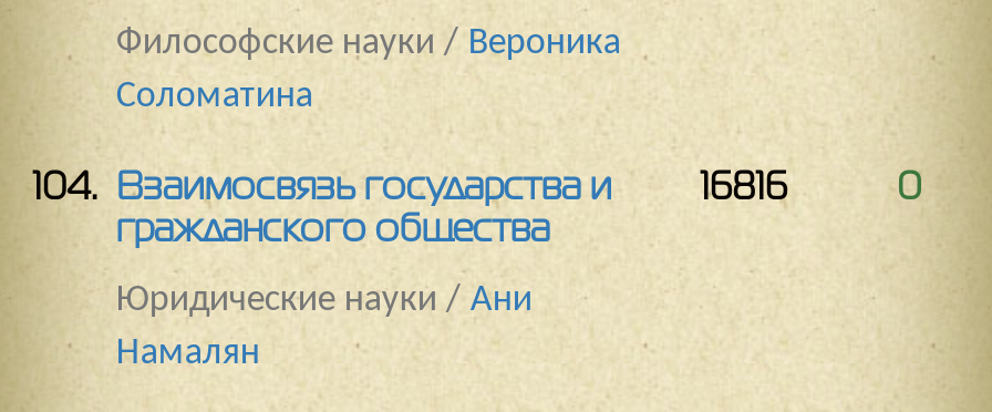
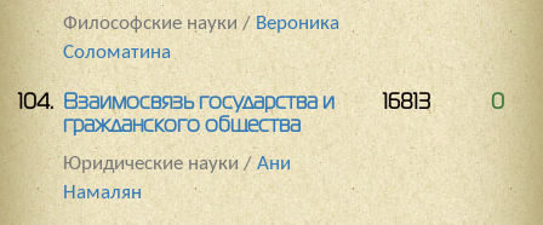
- 16816
+ 16813
